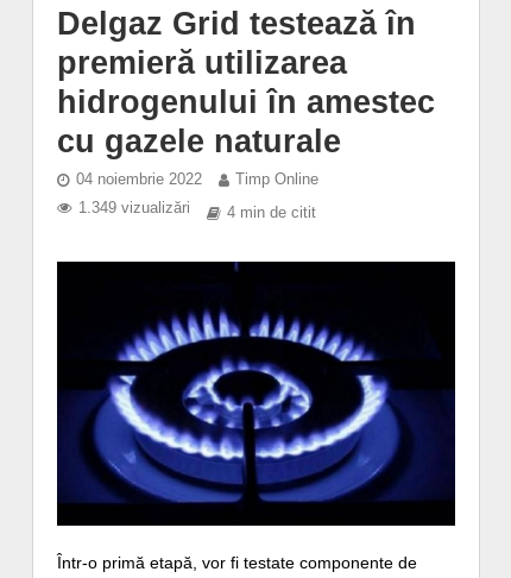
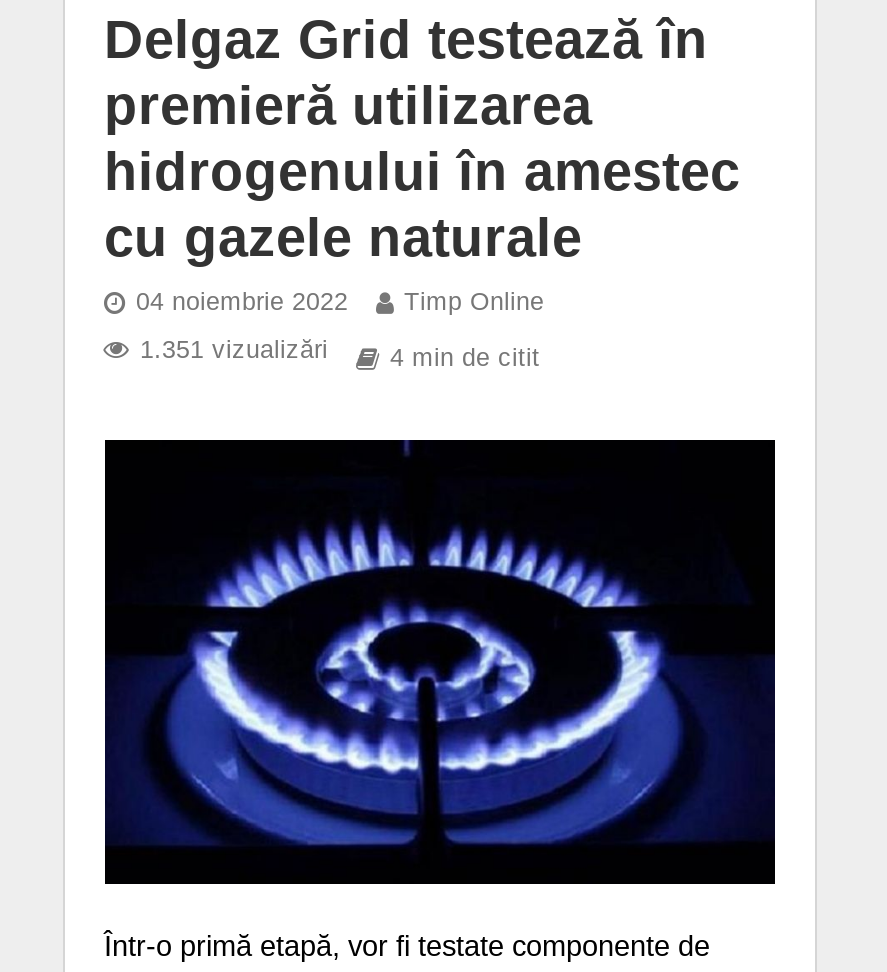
- 1.349 vizualizări
+ 1.351 vizualizări
